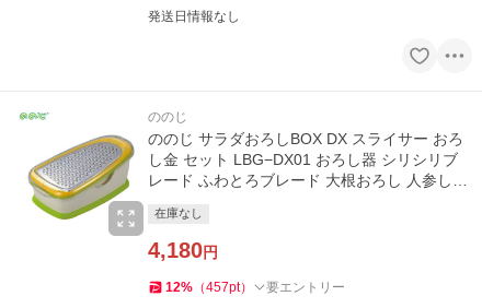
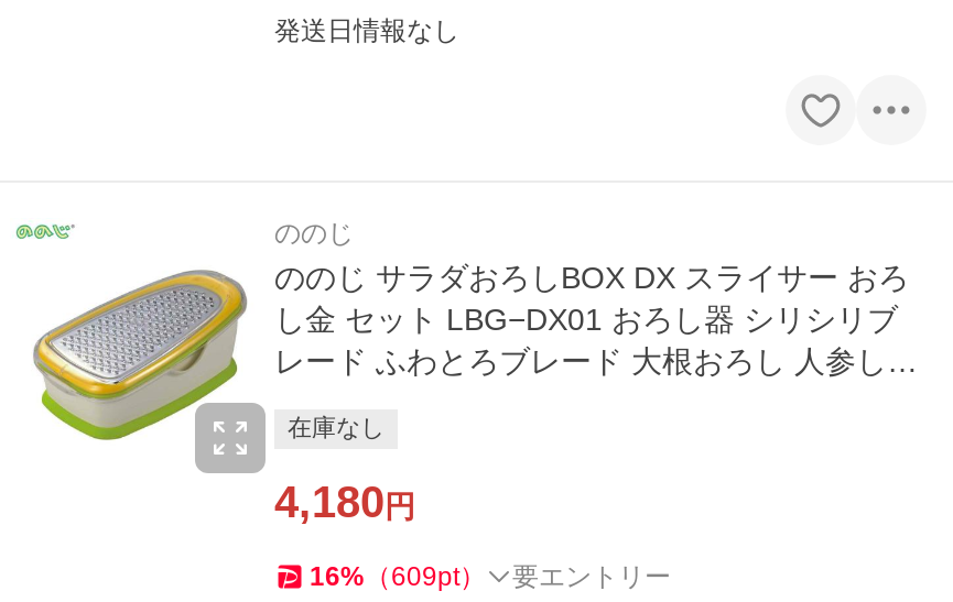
- 12%（457pt） 要エントリー
+ 16%（609pt） 要エントリー
